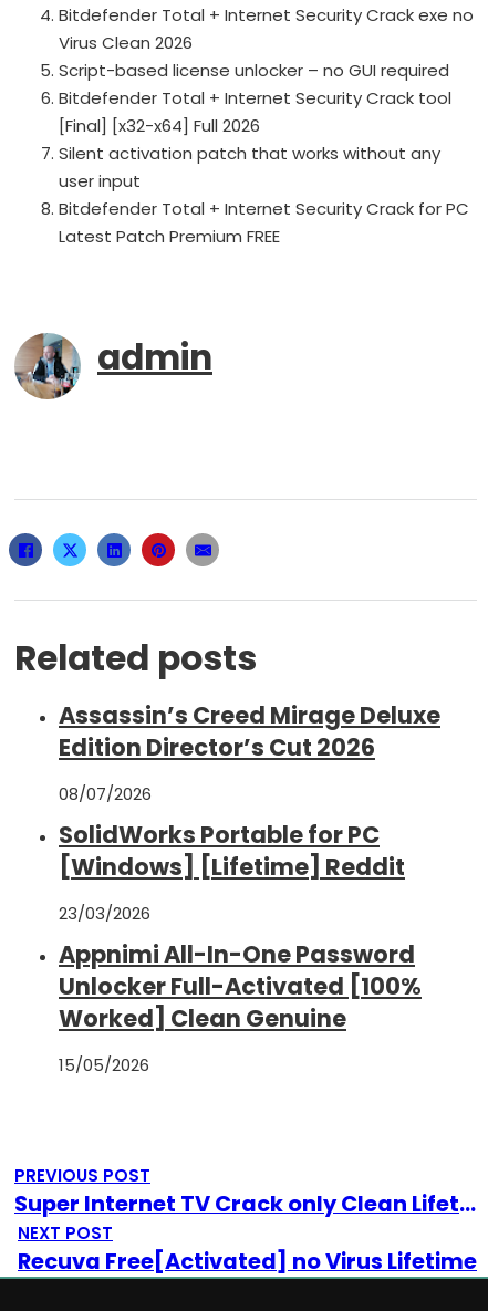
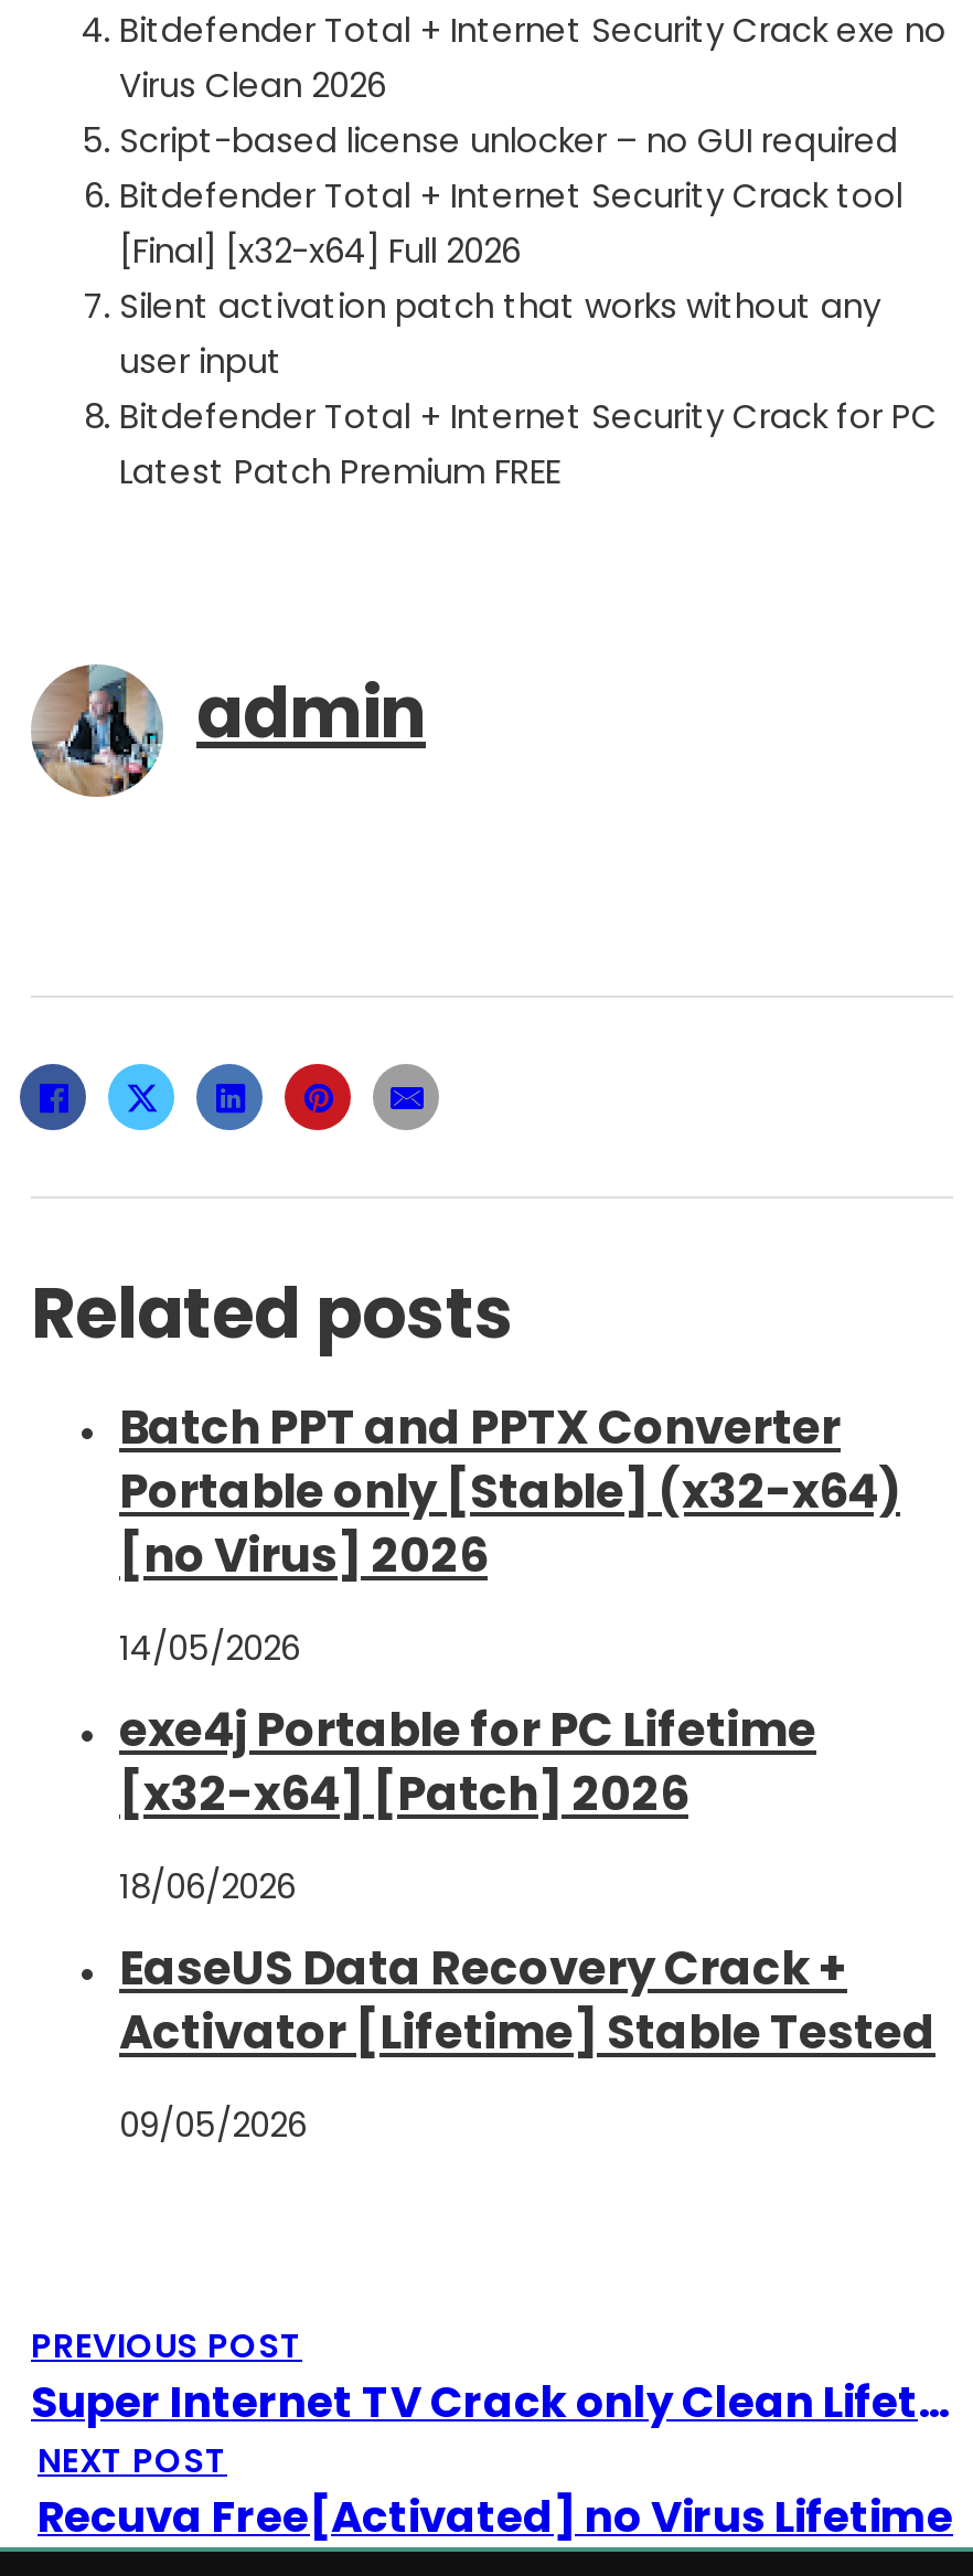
- Assassin’s Creed Mirage Deluxe
- Edition Director’s Cut 2026
+ Batch PPT and PPTX Converter
+ Portable only [Stable] (x32-x64)
+ [no Virus] 2026

- 08/07/2026
- SolidWorks Portable for PC
- [Windows] [Lifetime] Reddit
+ 14/05/2026
+ exe4j Portable for PC Lifetime
+ [x32-x64] [Patch] 2026

- 23/03/2026
- Appnimi All-In-One Password
- Unlocker Full-Activated [100%
- Worked] Clean Genuine
+ 18/06/2026
+ EaseUS Data Recovery Crack +
+ Activator [Lifetime] Stable Tested

- 15/05/2026
+ 09/05/2026
